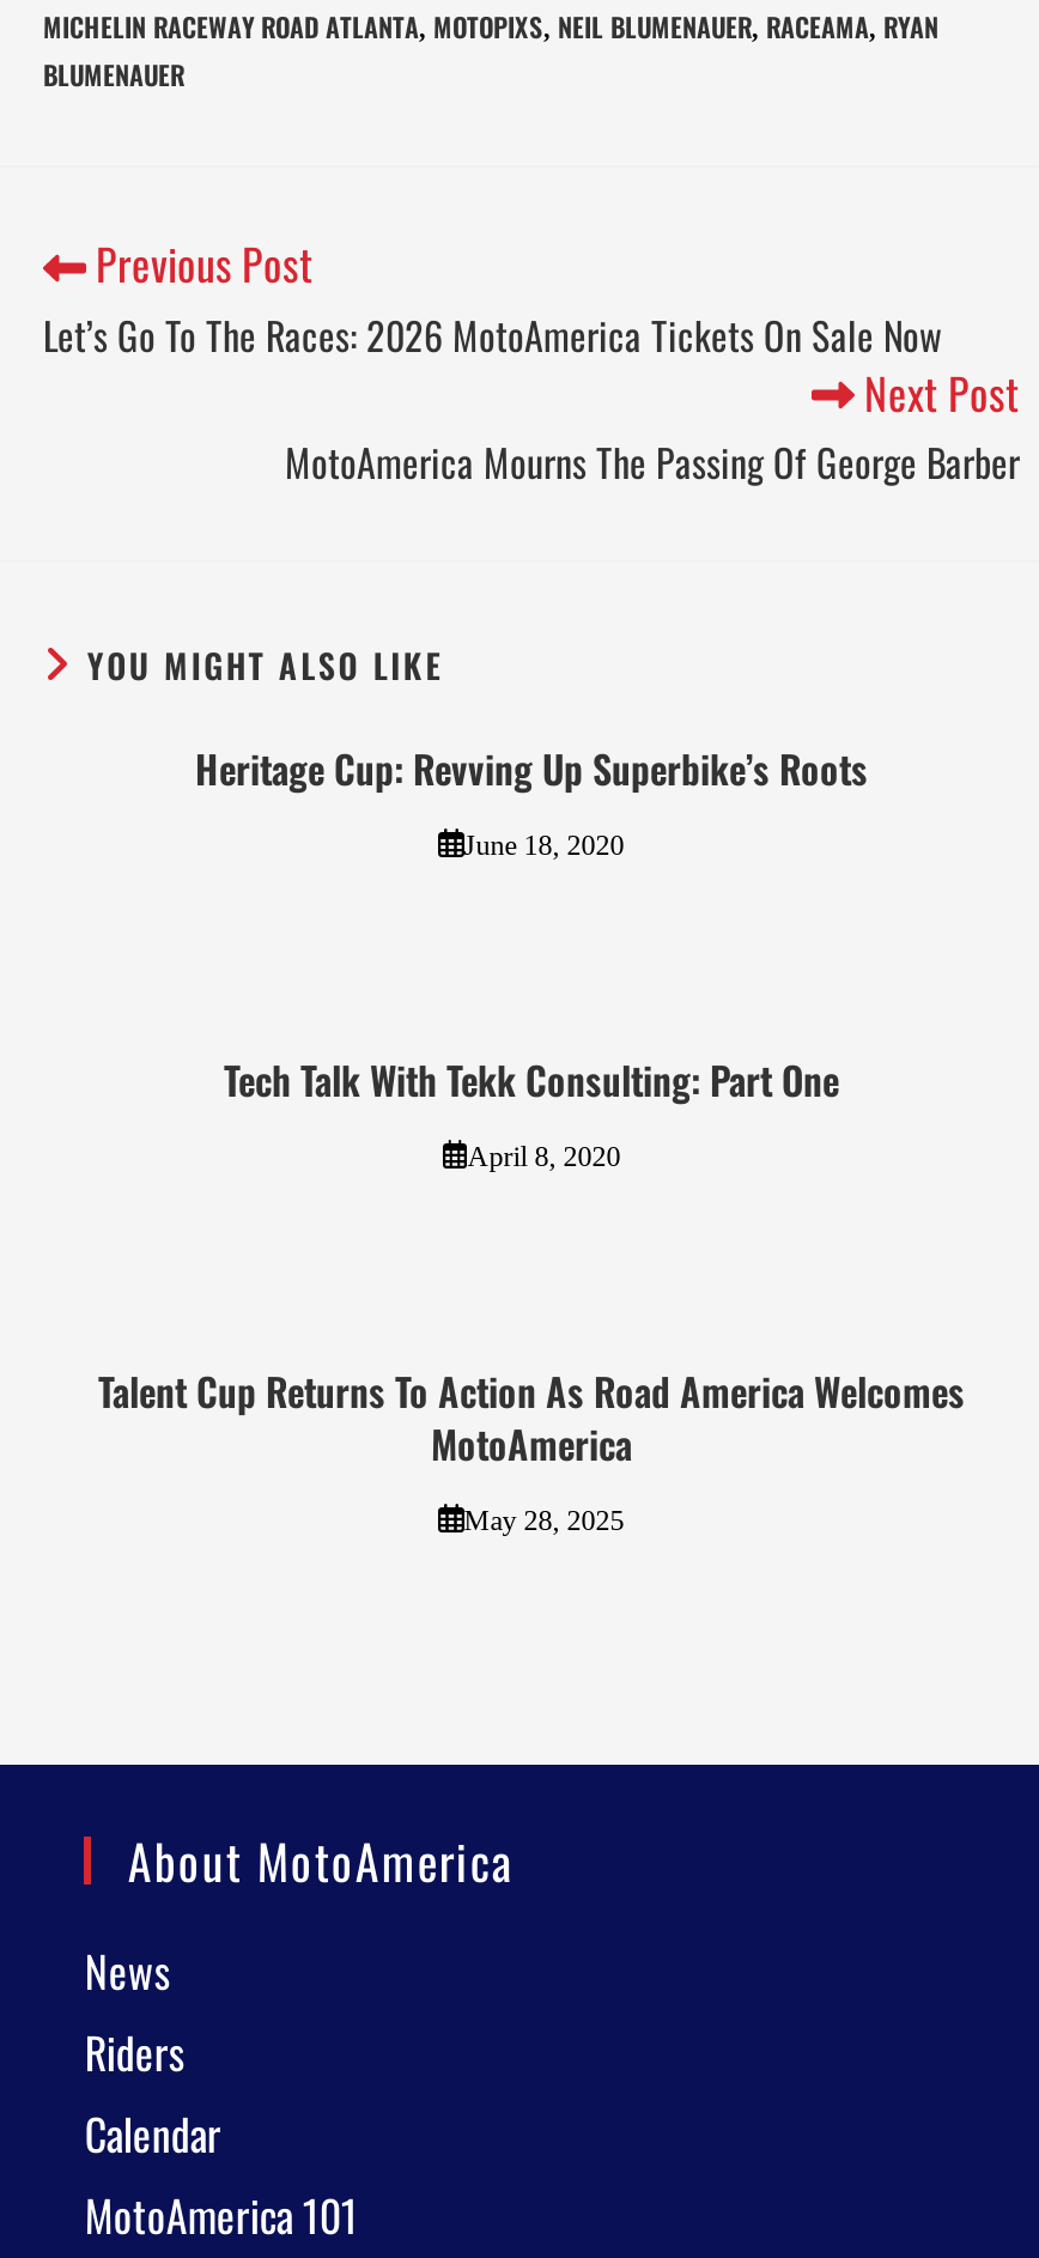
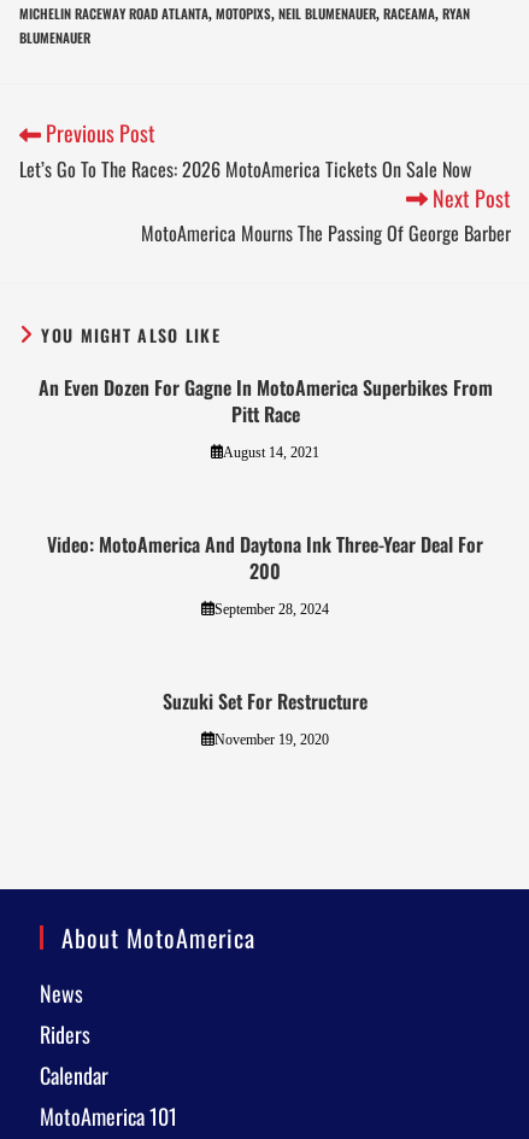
- Heritage Cup: Revving Up Superbike’s Roots
+ An Even Dozen For Gagne In MotoAmerica Superbikes From
+ Pitt Race

- June 18, 2020
+ August 14, 2021

- Tech Talk With Tekk Consulting: Part One
+ Video: MotoAmerica And Daytona Ink Three-Year Deal For
+ 200

- April 8, 2020
+ September 28, 2024

- Talent Cup Returns To Action As Road America Welcomes
- MotoAmerica
+ Suzuki Set For Restructure

- May 28, 2025
+ November 19, 2020
